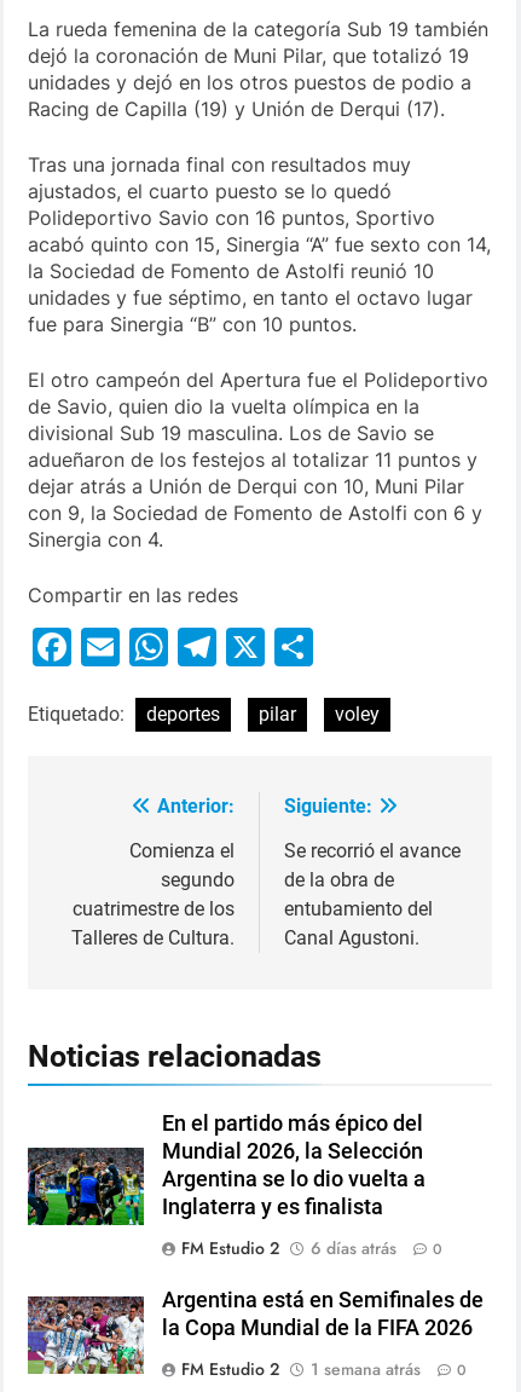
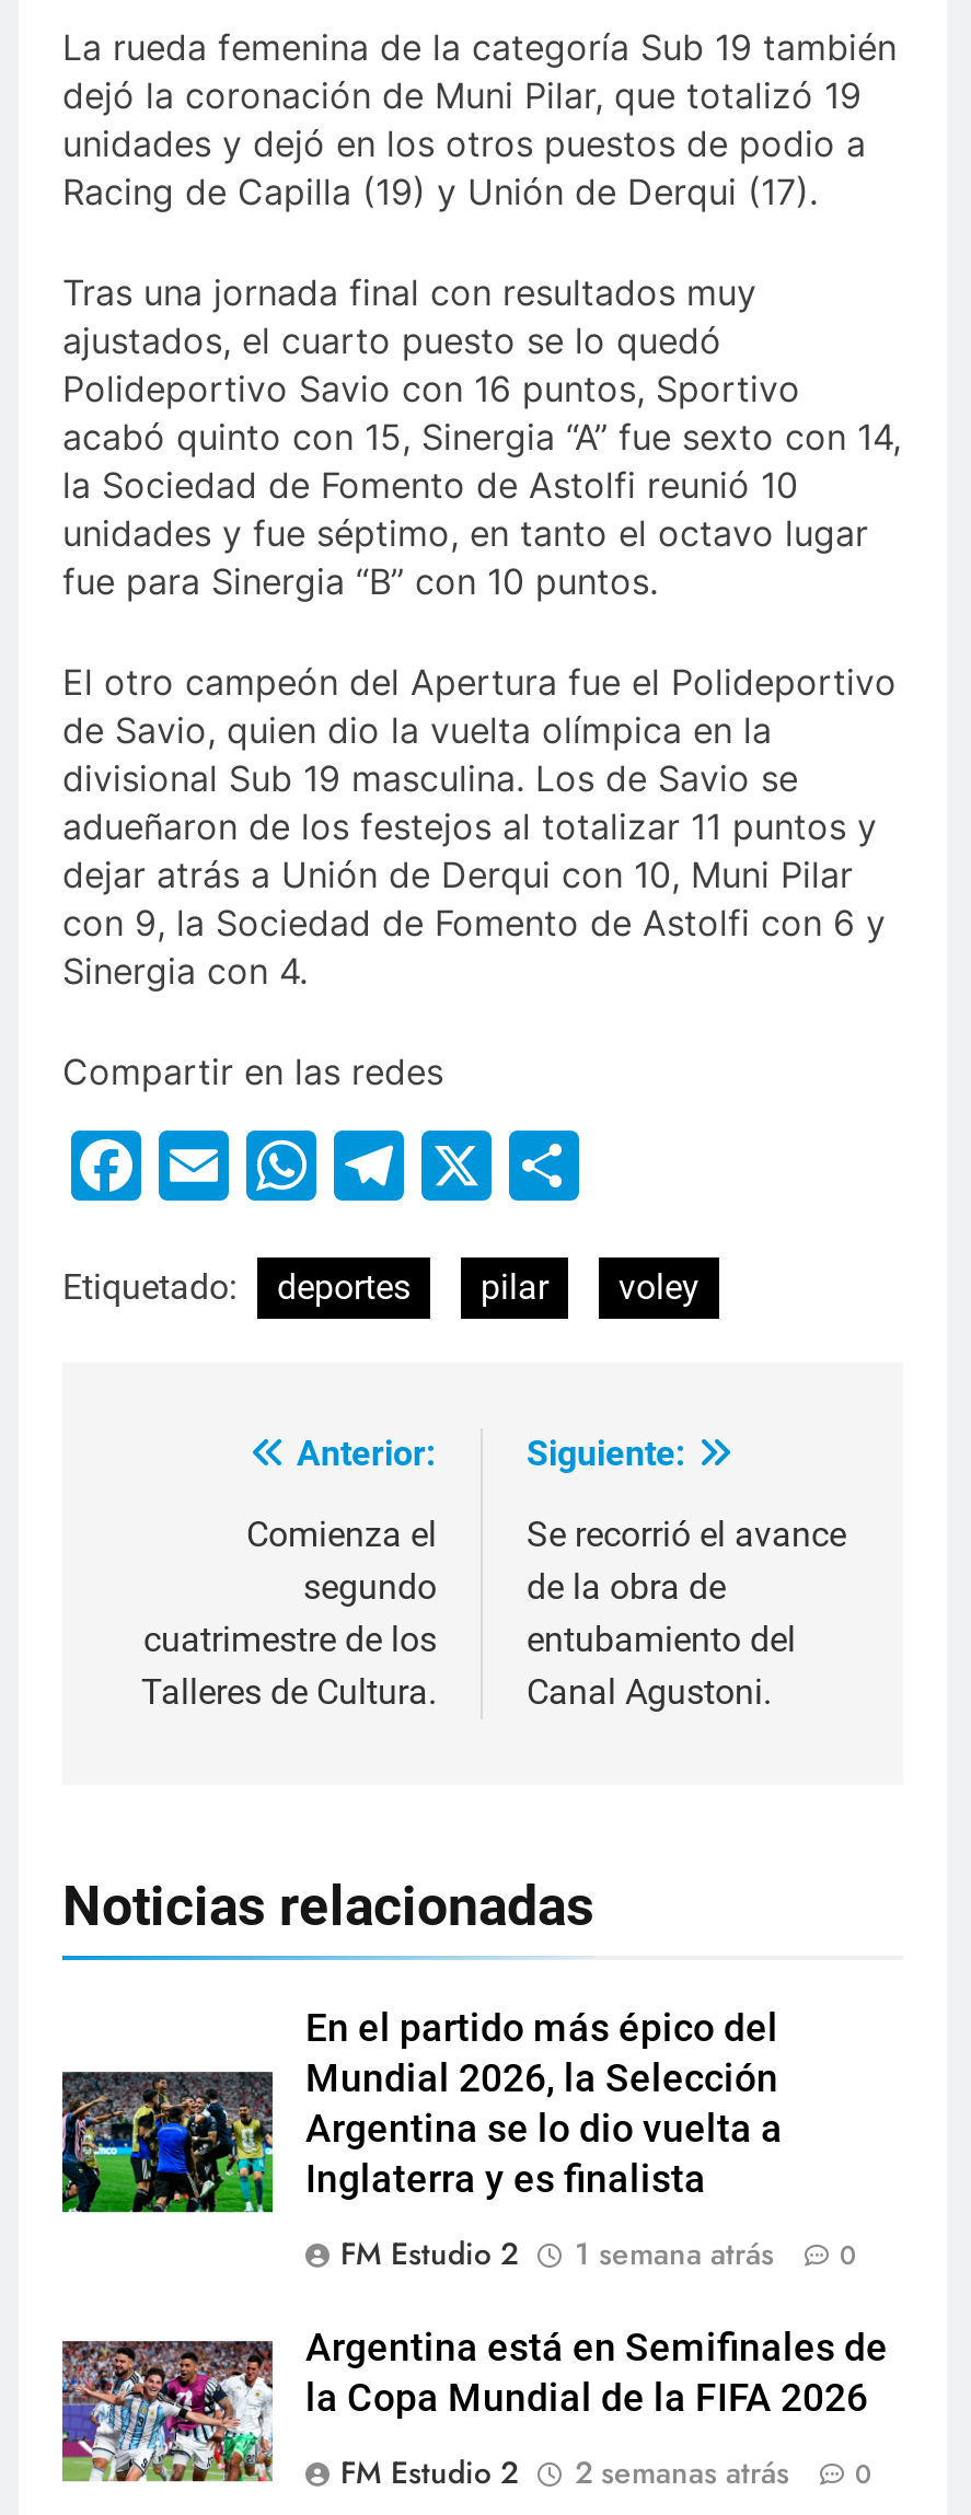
- FM Estudio 2 6 días atrás 0
+ FM Estudio 2 1 semana atrás 0

- 1 semana atrás
+ 2 semanas atrás
